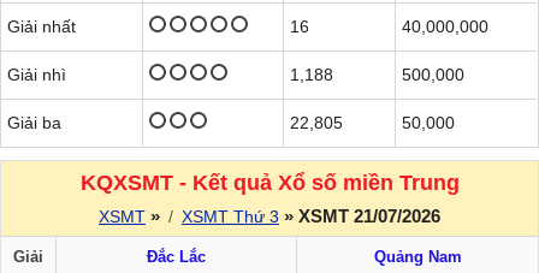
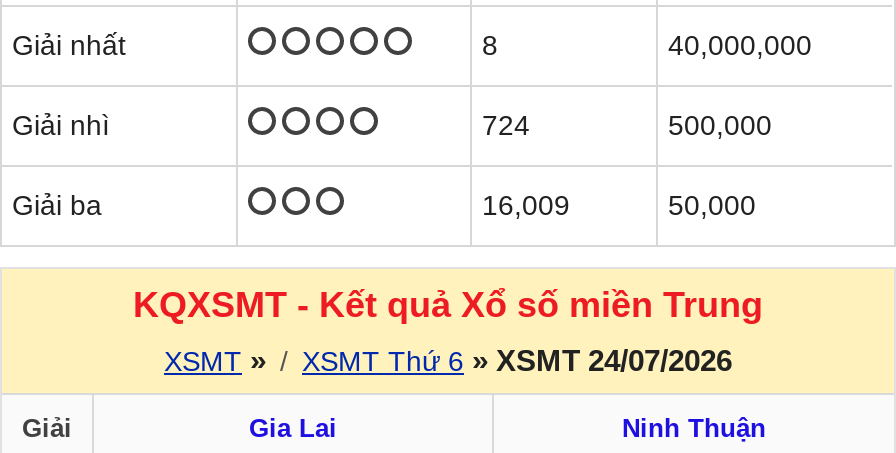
- 16
+ 8

- 1,188
+ 724

- 22,805
+ 16,009

- XSMT» XSMT Thứ 3» XSMT 21/07/2026
+ XSMT» XSMT Thứ 6» XSMT 24/07/2026

- Đắc Lắc
- Quảng Nam
+ Gia Lai
+ Ninh Thuận
